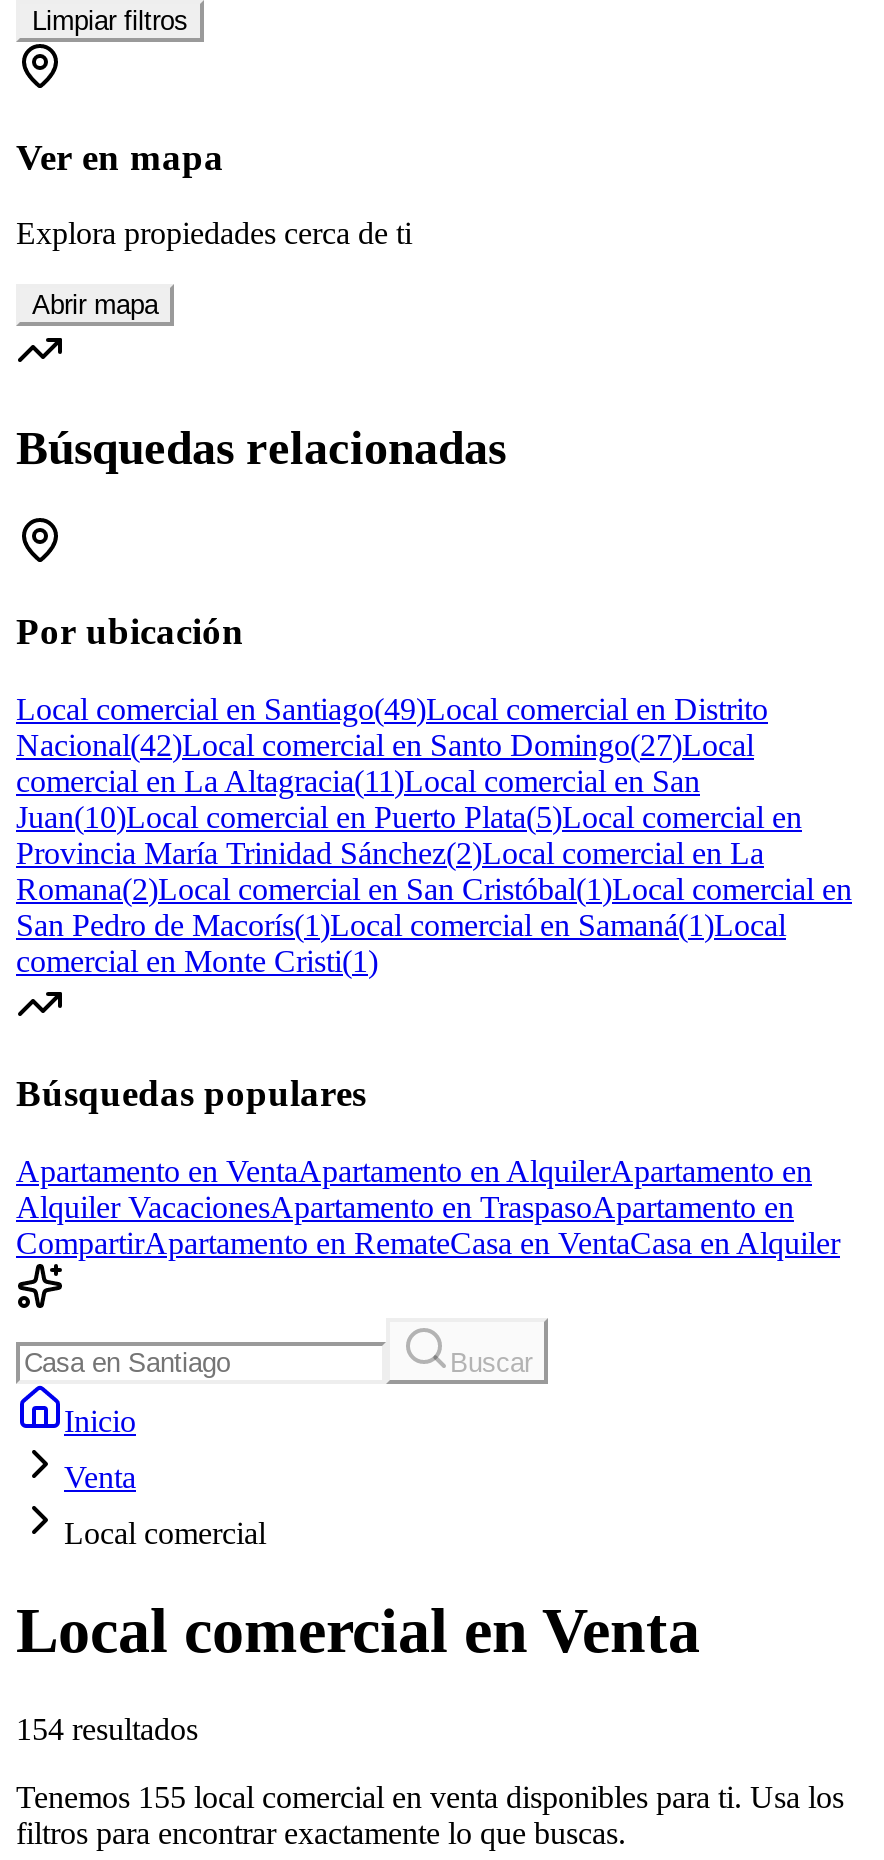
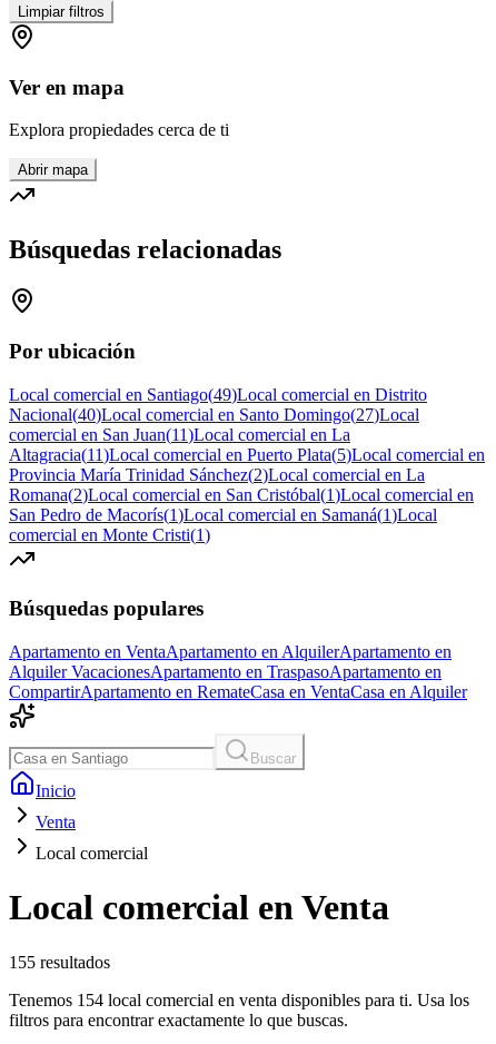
- Nacional(42)Local comercial en Santo Domingo(27)Local
+ Nacional(40)Local comercial en Santo Domingo(27)Local

- comercial en La Altagracia(11)Local comercial en San
+ comercial en San Juan(11)Local comercial en La

- Juan(10)Local comercial en Puerto Plata(5)Local comercial en
+ Altagracia(11)Local comercial en Puerto Plata(5)Local comercial en

- 154 resultados
+ 155 resultados

- Tenemos 155 local comercial en venta disponibles para ti. Usa los
+ Tenemos 154 local comercial en venta disponibles para ti. Usa los
